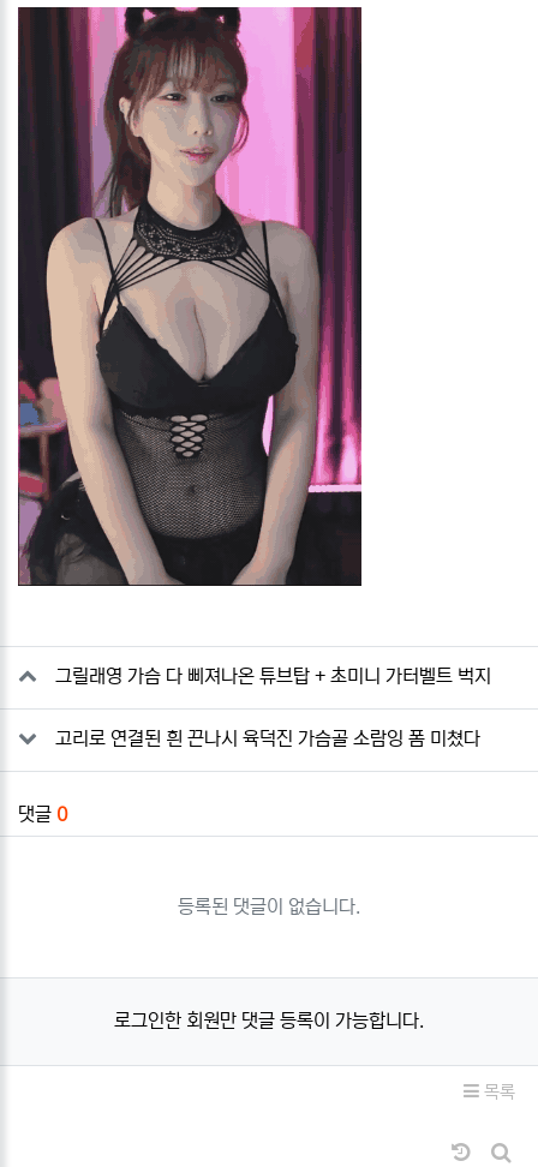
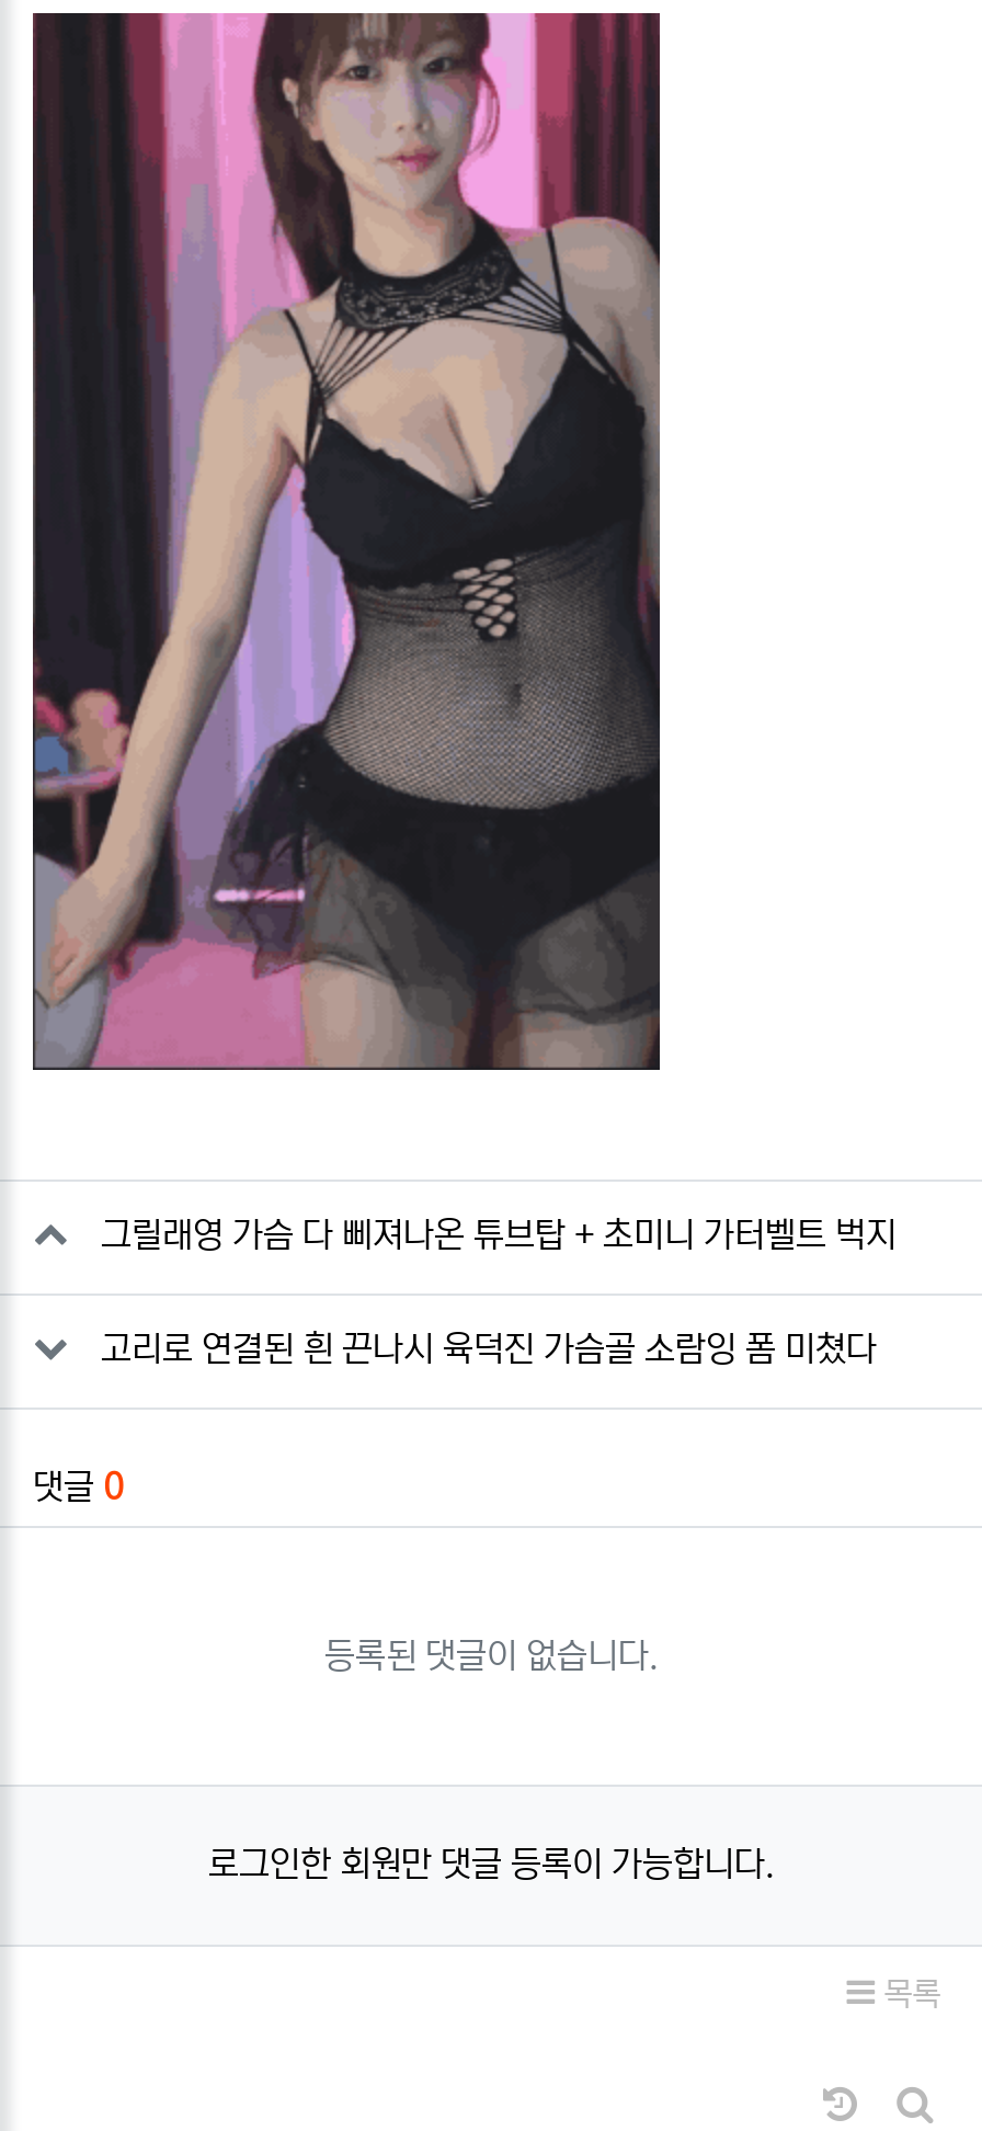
- [image]
+ [image]
